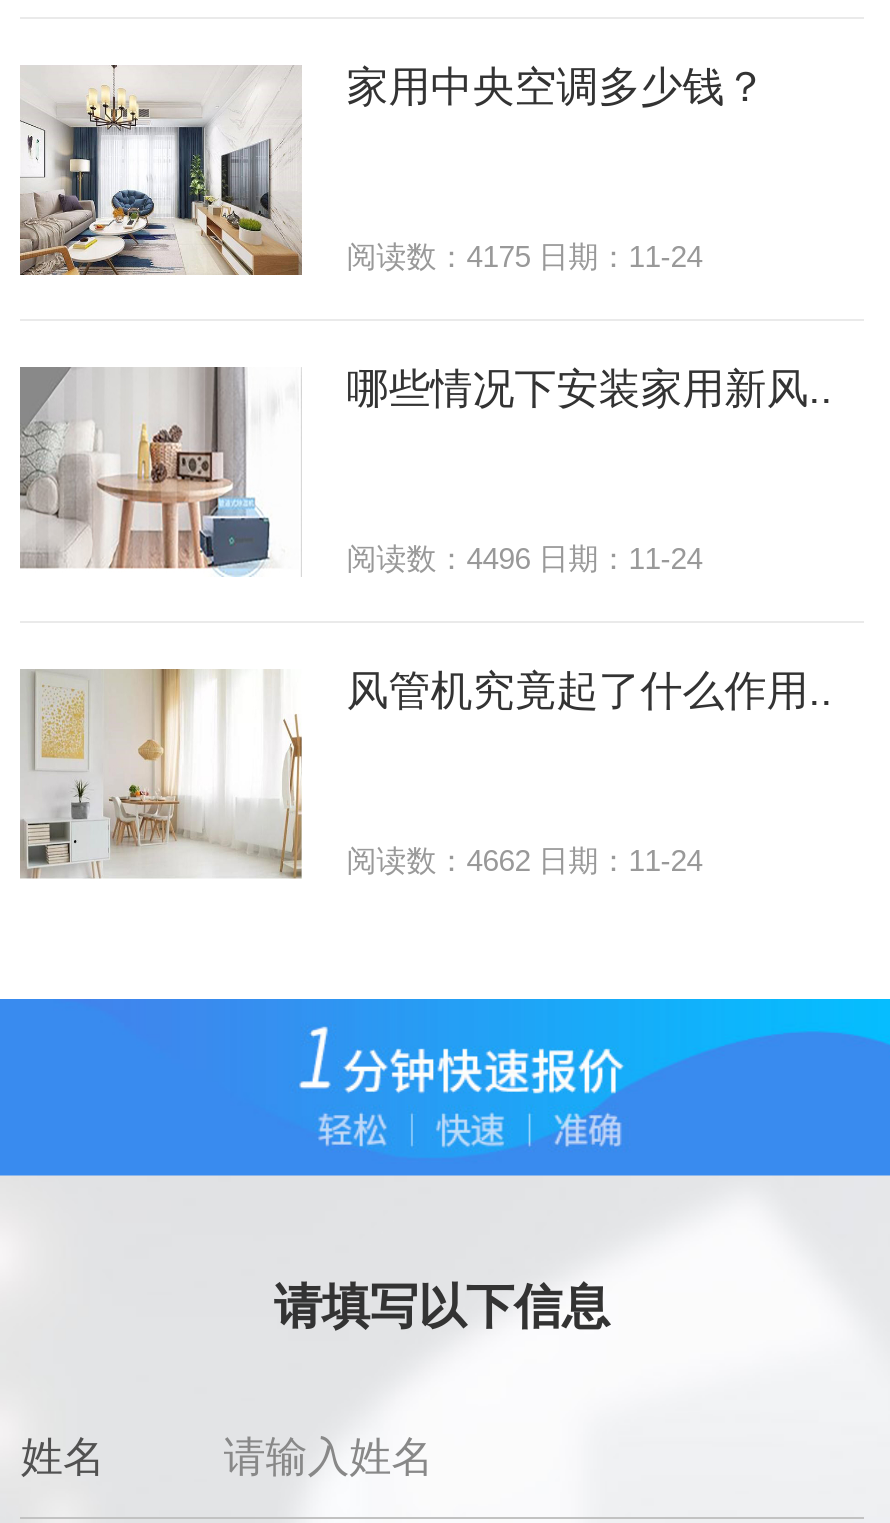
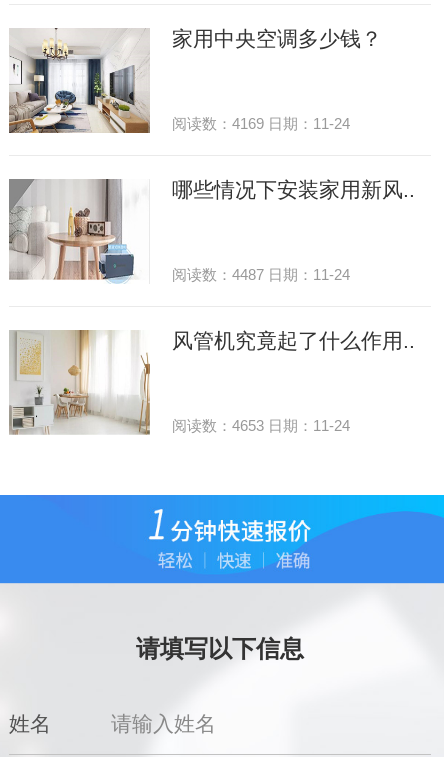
- 阅读数：4175 日期：11-24
+ 阅读数：4169 日期：11-24

- 阅读数：4496 日期：11-24
+ 阅读数：4487 日期：11-24

- 阅读数：4662 日期：11-24
+ 阅读数：4653 日期：11-24
